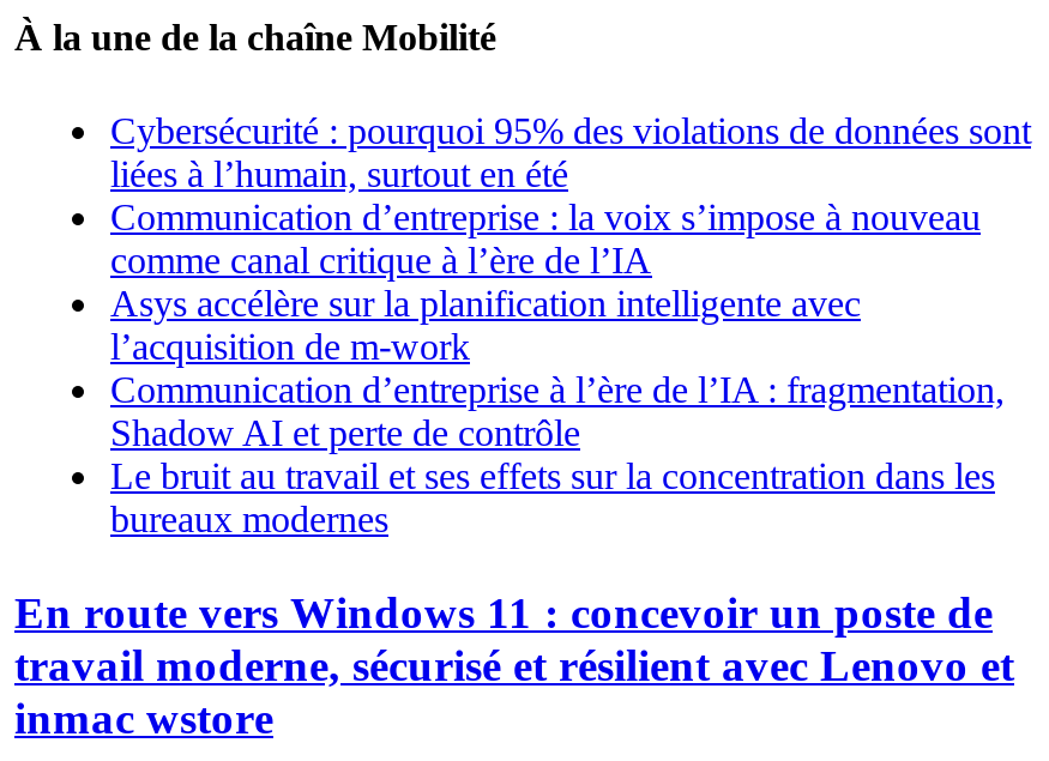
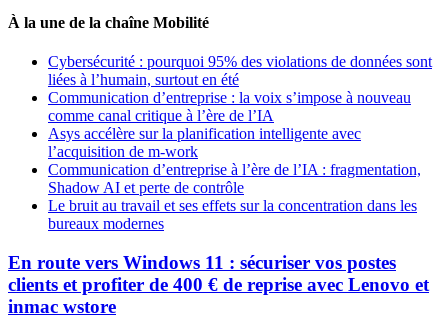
- En route vers Windows 11 : concevoir un poste de
- travail moderne, sécurisé et résilient avec Lenovo et
+ En route vers Windows 11 : sécuriser vos postes
+ clients et profiter de 400 € de reprise avec Lenovo et
